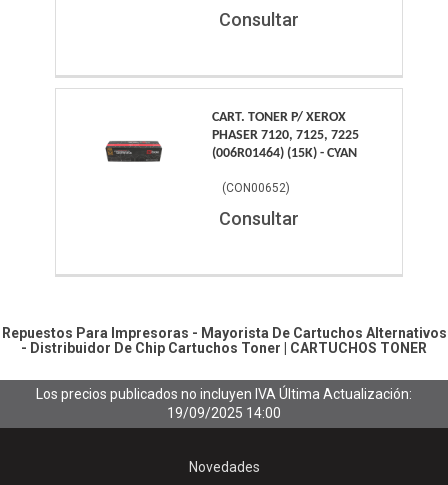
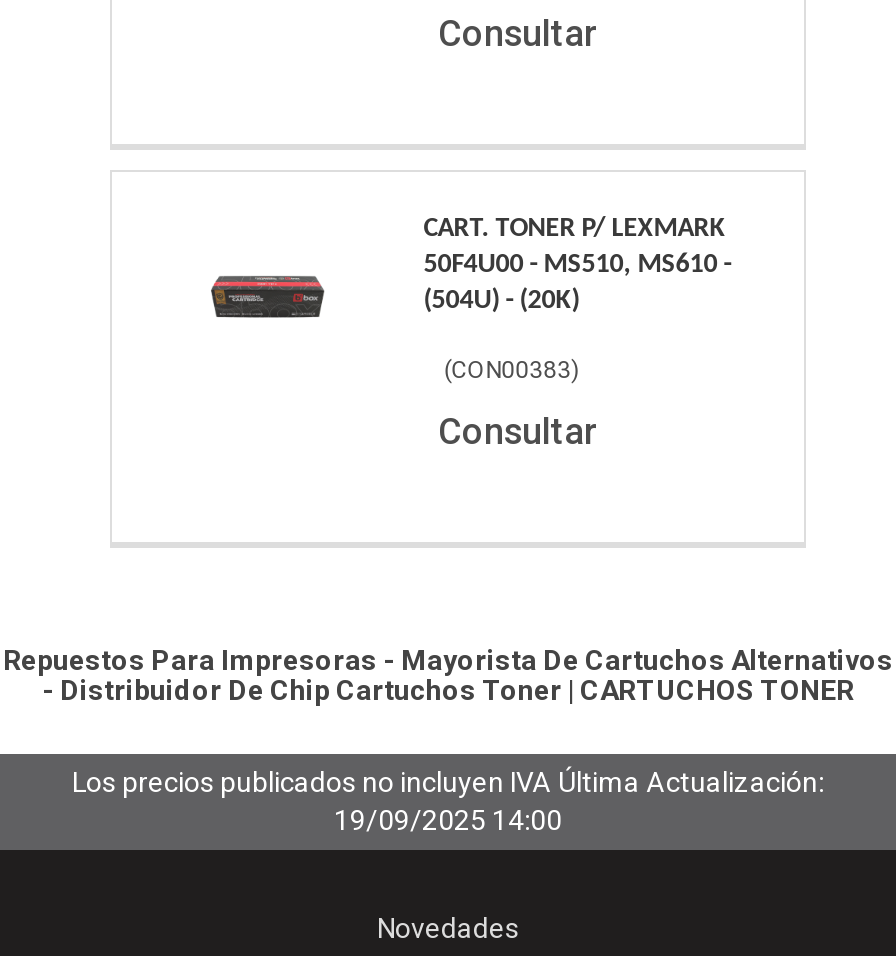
- CART. TONER P/ XEROX
- PHASER 7120, 7125, 7225
- (006R01464) (15K) - CYAN
+ CART. TONER P/ LEXMARK
+ 50F4U00 - MS510, MS610 -
+ (504U) - (20K)

- (CON00652)
+ (CON00383)
